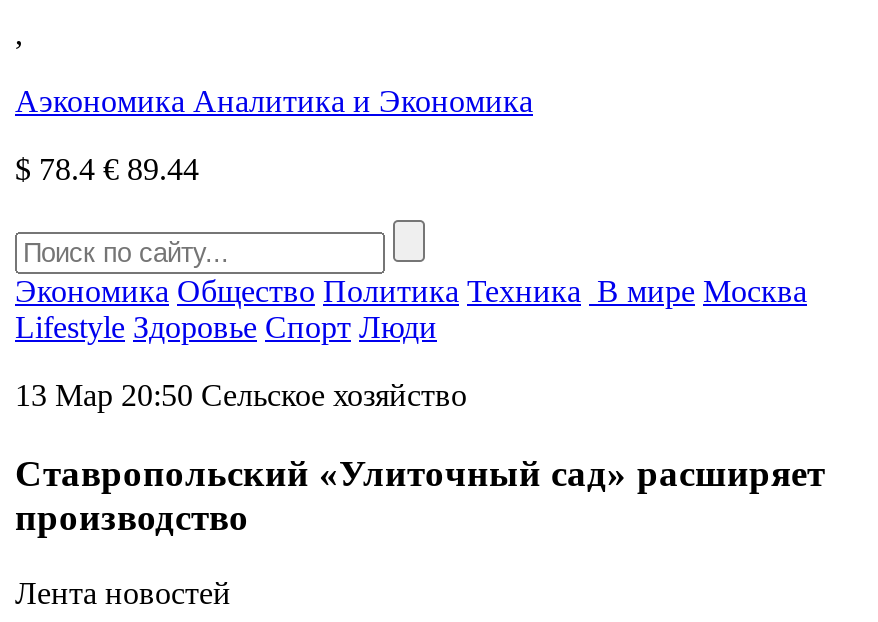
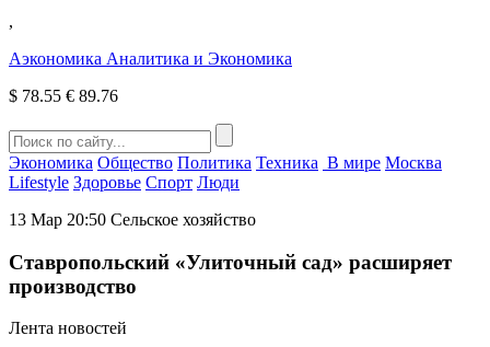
- $78.4 €89.44
+ $78.55 €89.76
